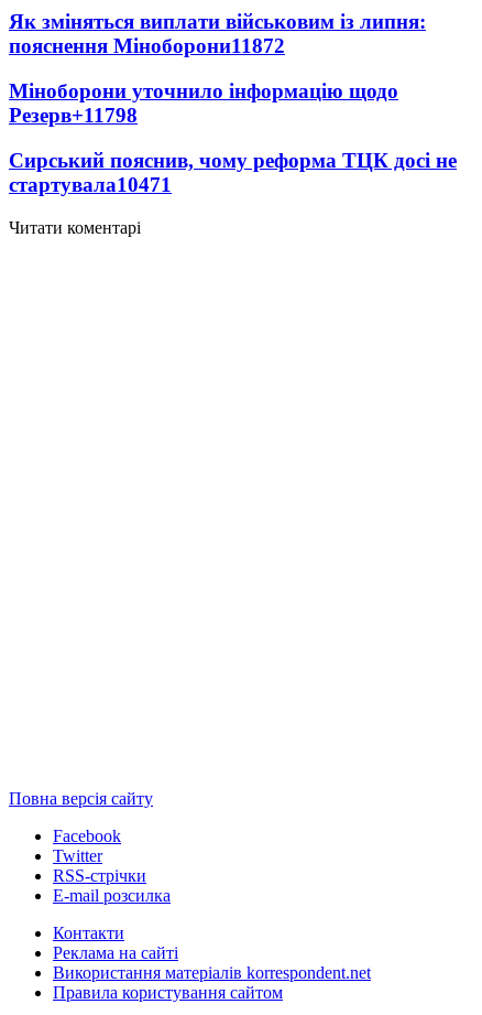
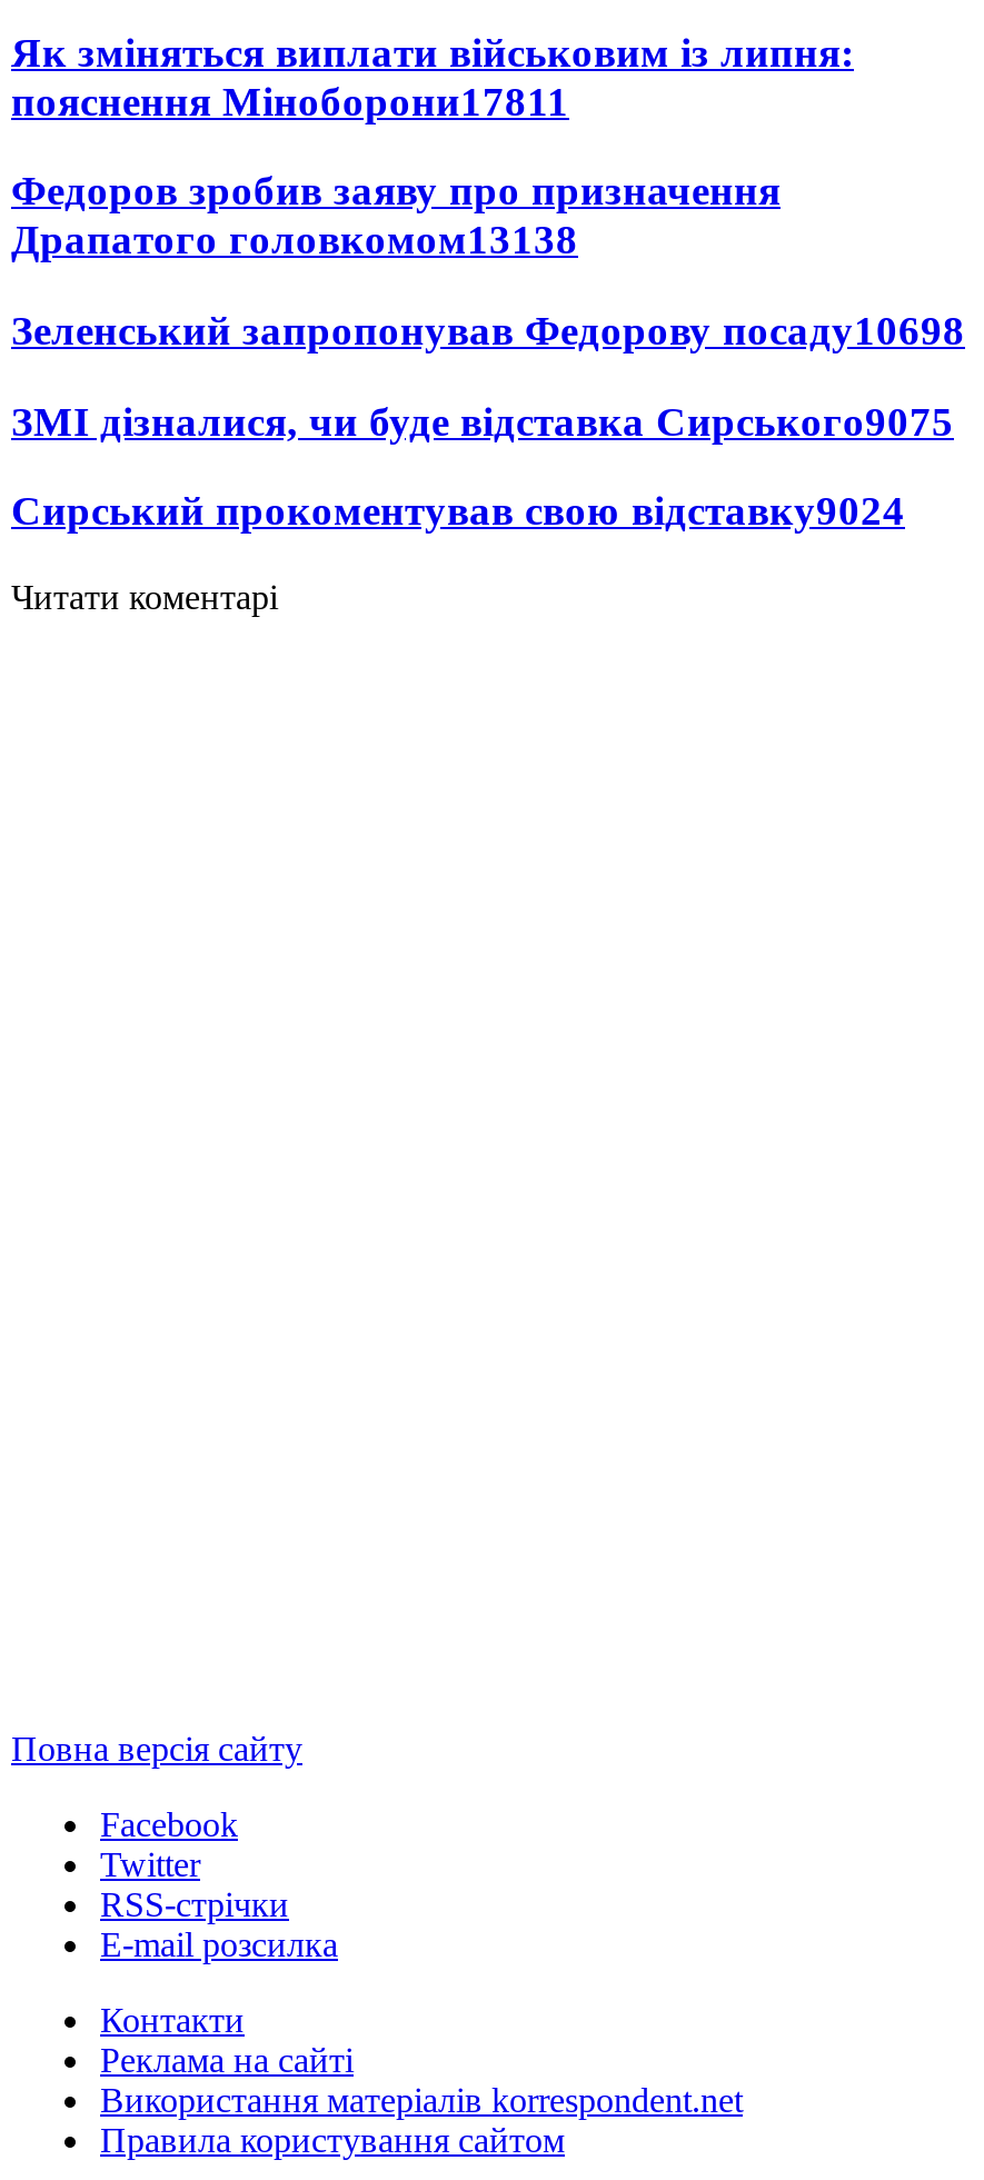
- пояснення Міноборони11872
- Міноборони уточнило інформацію щодо
- Резерв+11798
- Сирський пояснив, чому реформа ТЦК досі не
- стартувала10471
+ пояснення Міноборони17811
+ Федоров зробив заяву про призначення
+ Драпатого головкомом13138
+ Зеленський запропонував Федорову посаду10698
+ ЗМІ дізналися, чи буде відставка Сирського9075
+ Сирський прокоментував свою відставку9024
